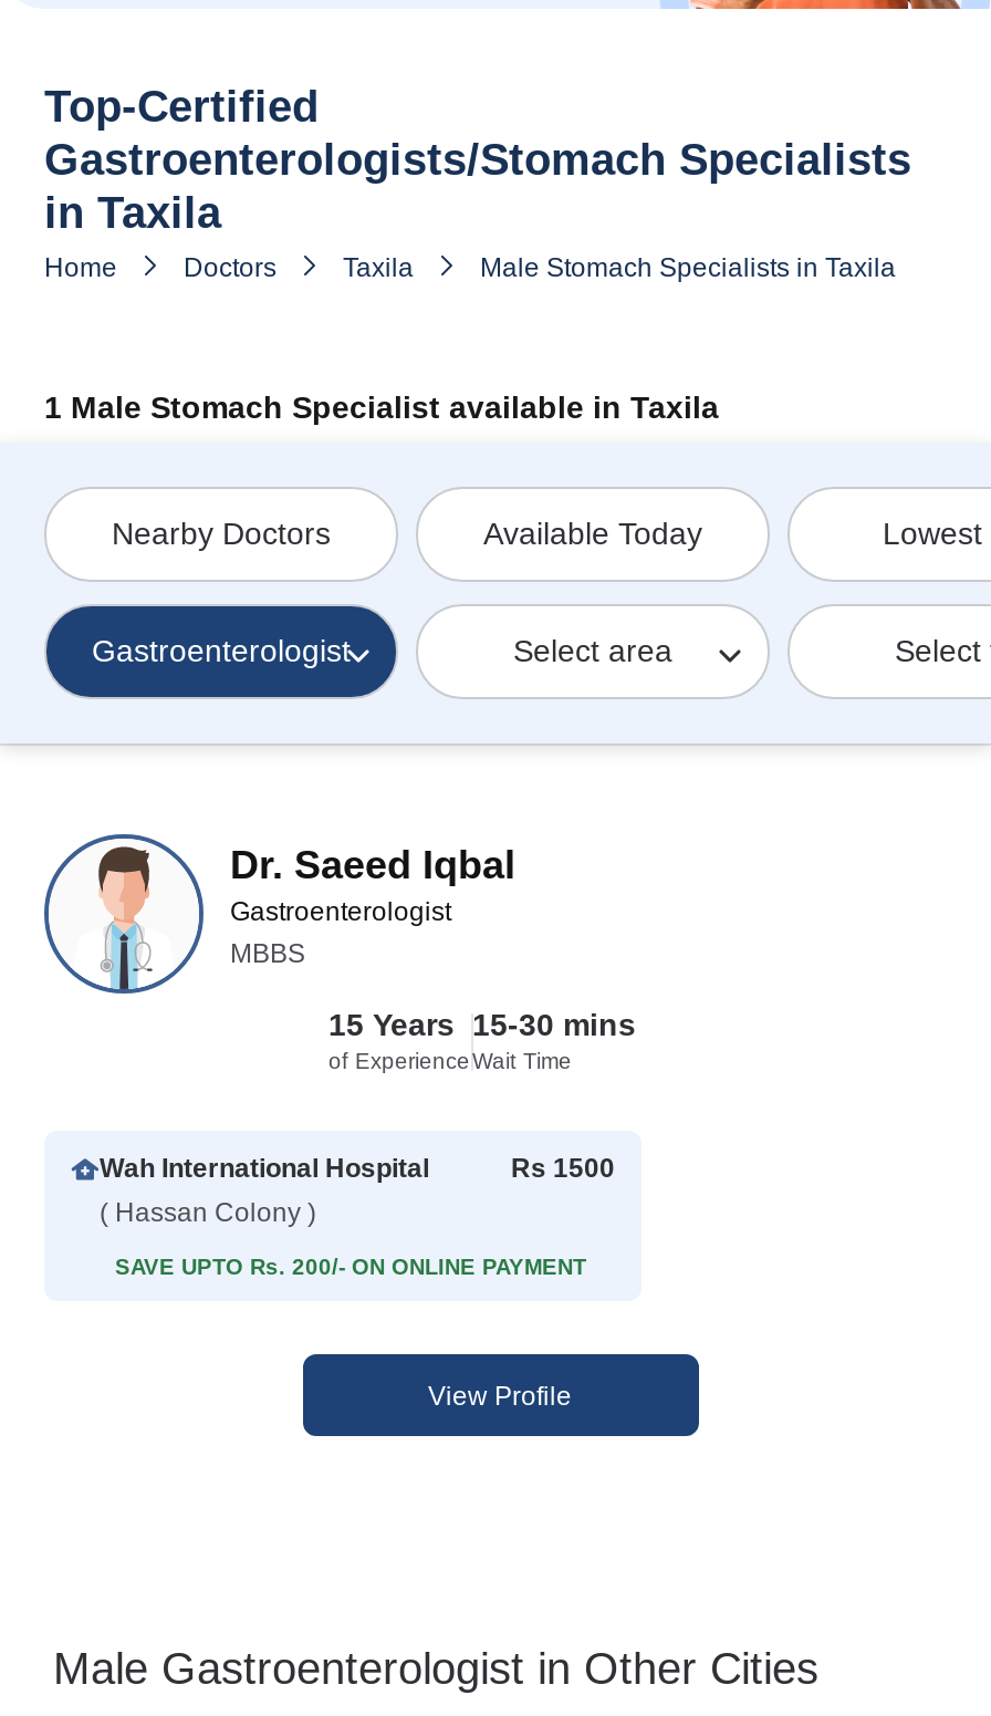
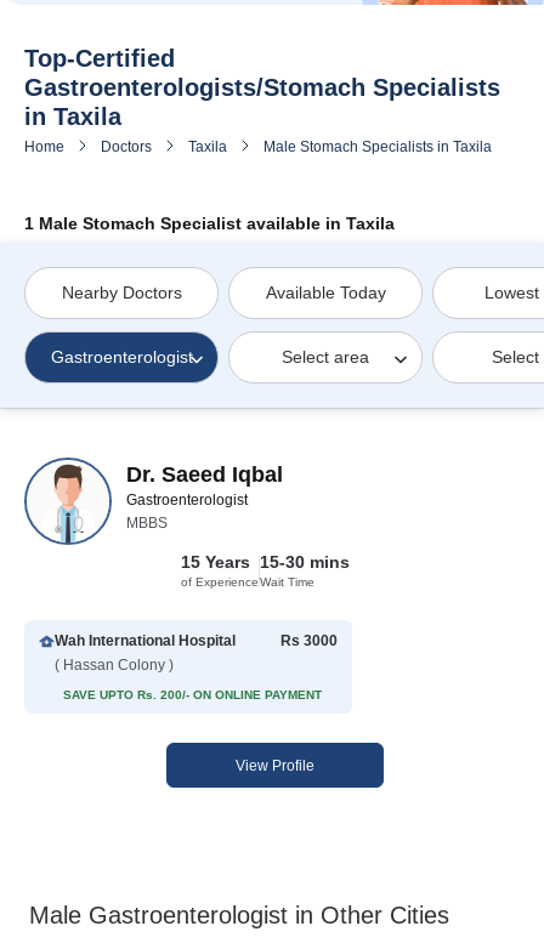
- Rs 1500
+ Rs 3000
